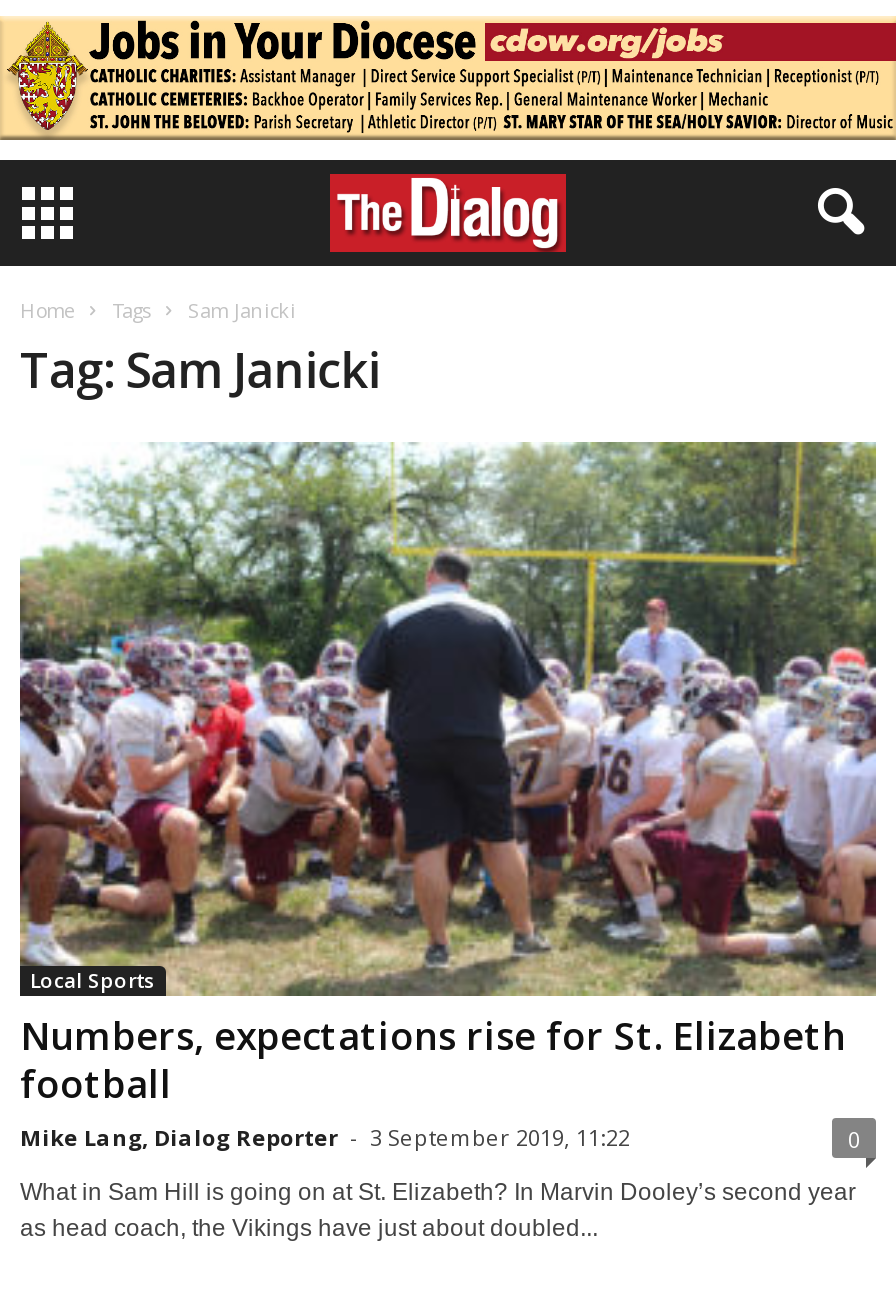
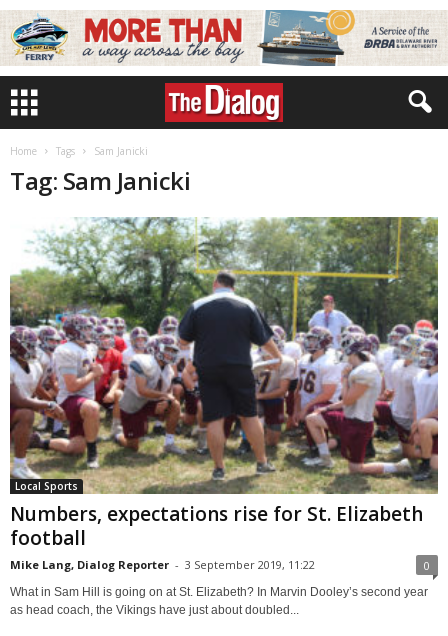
- [image]
+ [image]
